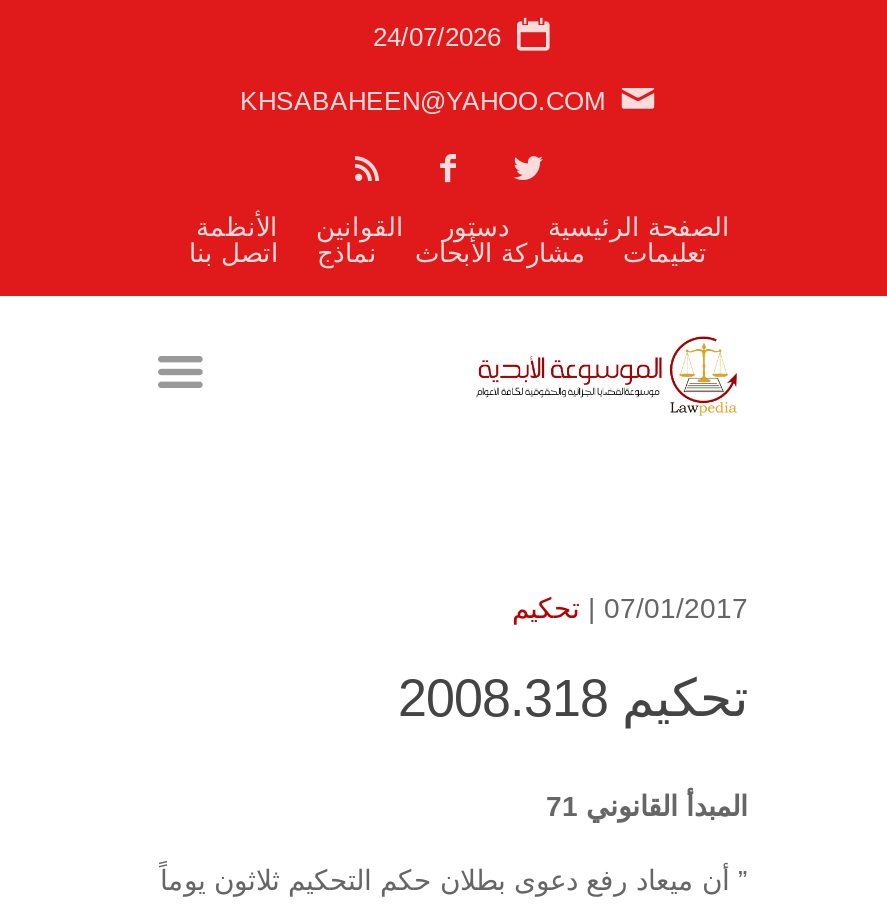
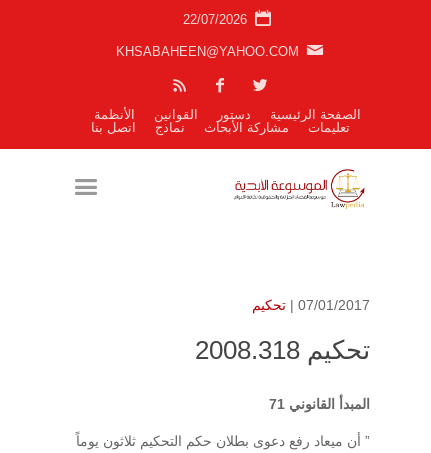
- 24/07/2026
+ 22/07/2026
